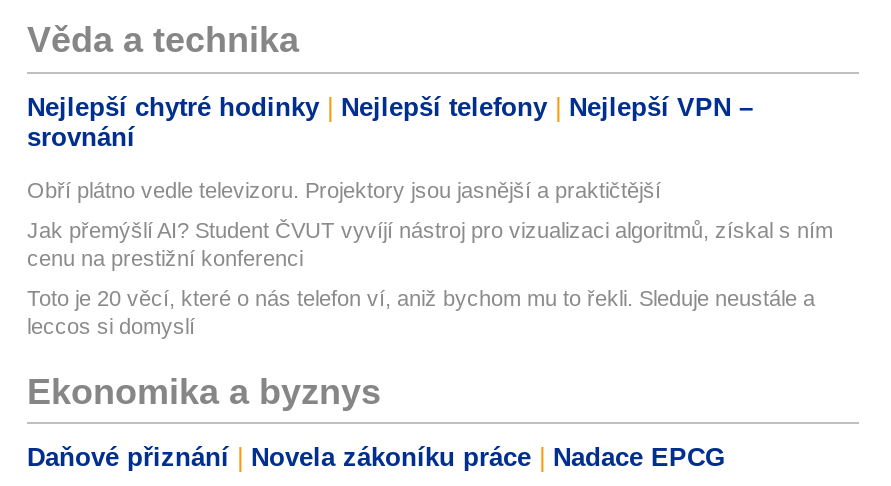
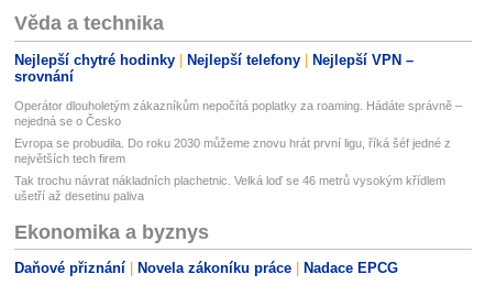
- Obří plátno vedle televizoru. Projektory jsou jasnější a praktičtější
+ Operátor dlouholetým zákazníkům nepočítá poplatky za roaming. Hádáte správně –
+ nejedná se o Česko

- Jak přemýšlí AI? Student ČVUT vyvíjí nástroj pro vizualizaci algoritmů, získal s ním
- cenu na prestižní konferenci
+ Evropa se probudila. Do roku 2030 můžeme znovu hrát první ligu, říká šéf jedné z
+ největších tech firem

- Toto je 20 věcí, které o nás telefon ví, aniž bychom mu to řekli. Sleduje neustále a
- leccos si domyslí
+ Tak trochu návrat nákladních plachetnic. Velká loď se 46 metrů vysokým křídlem
+ ušetří až desetinu paliva
